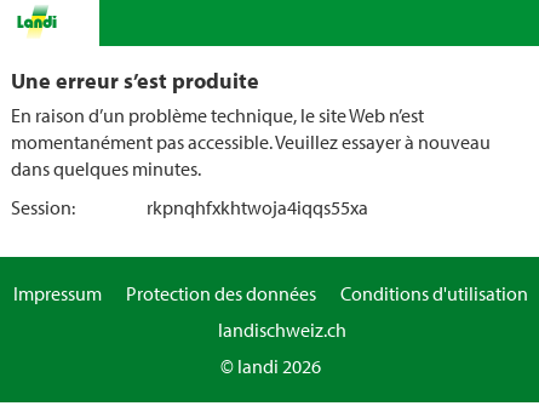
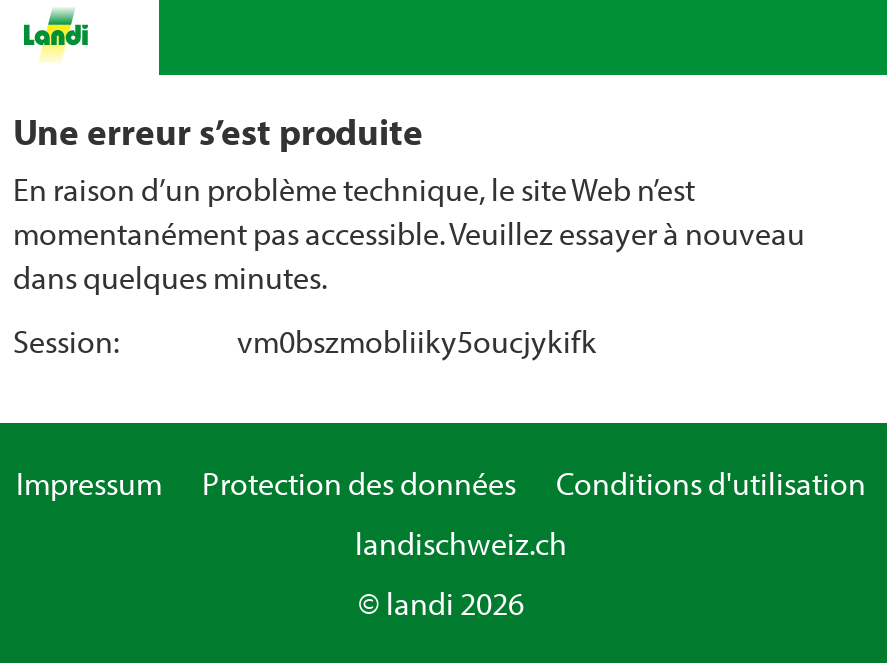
- rkpnqhfxkhtwoja4iqqs55xa
+ vm0bszmobliiky5oucjykifk
